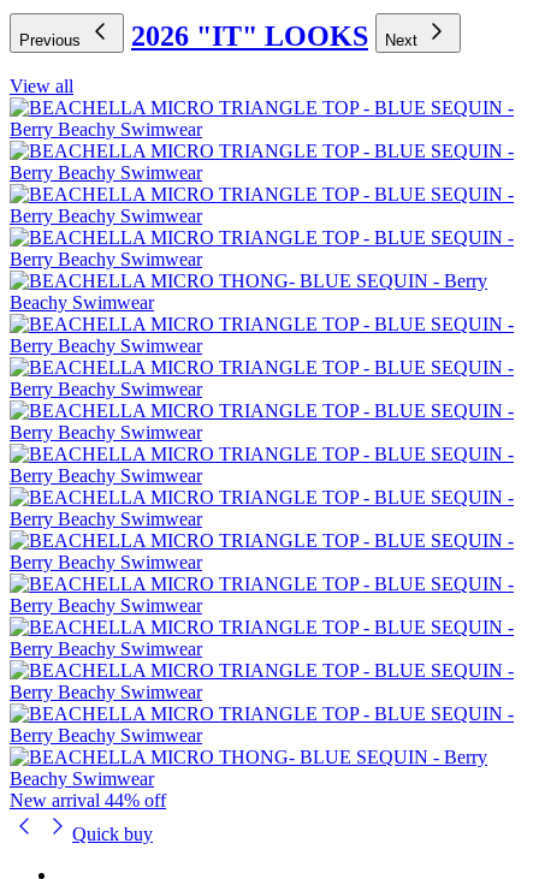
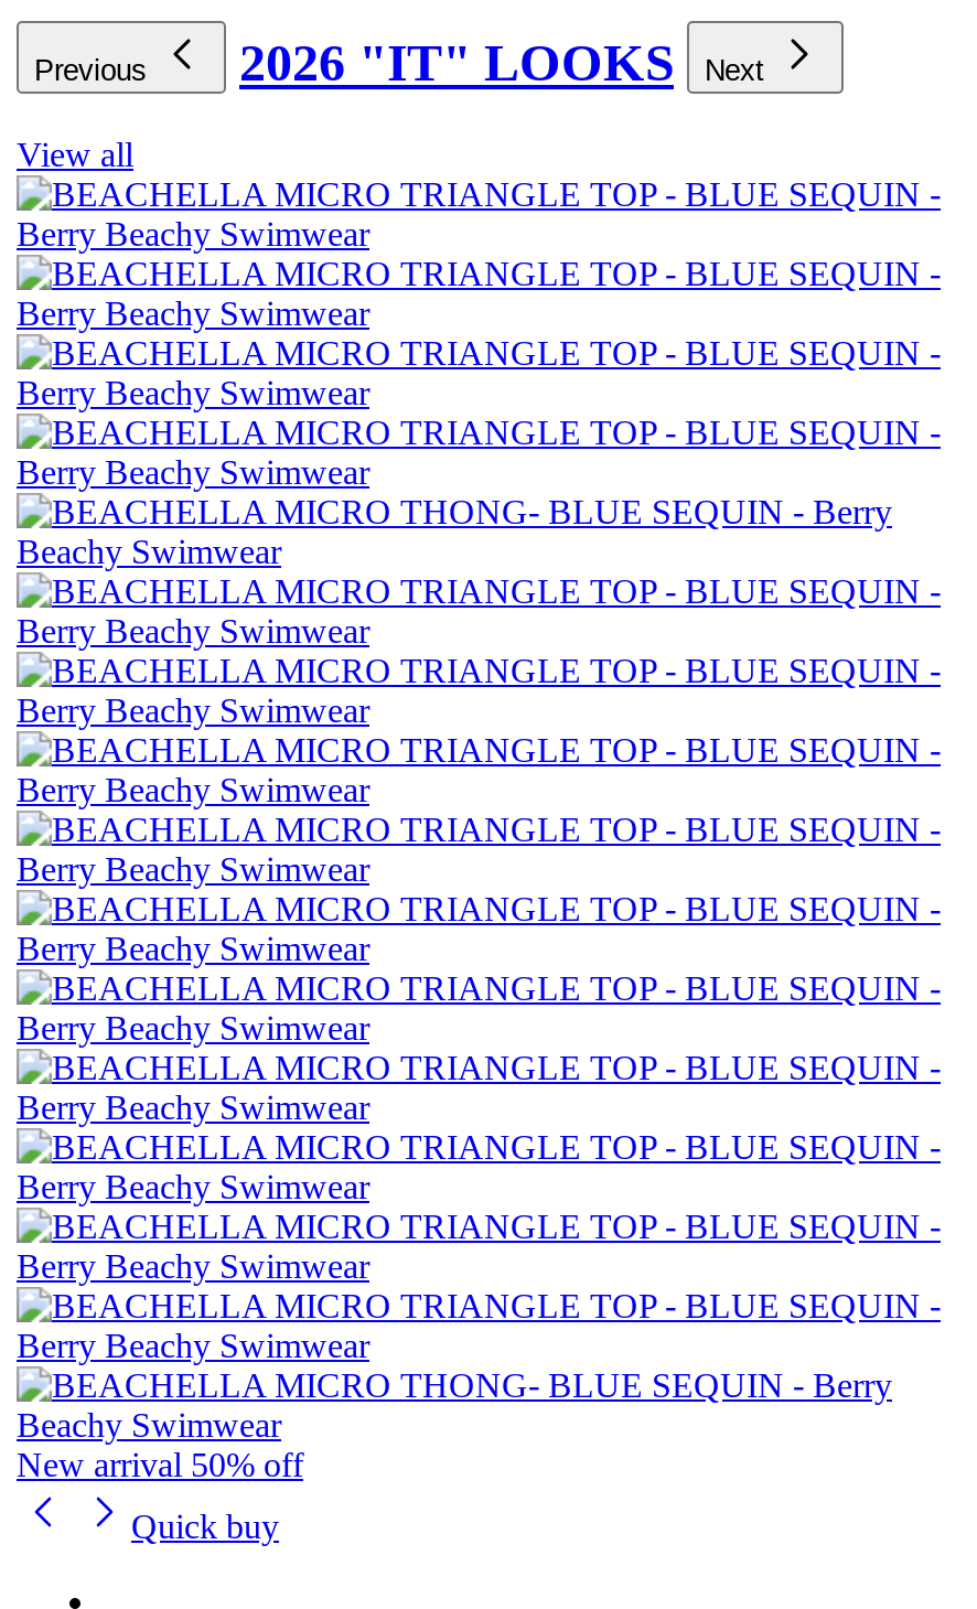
- New arrival 44% off
+ New arrival 50% off
